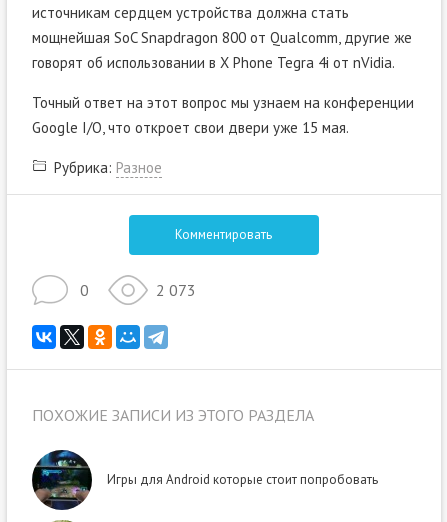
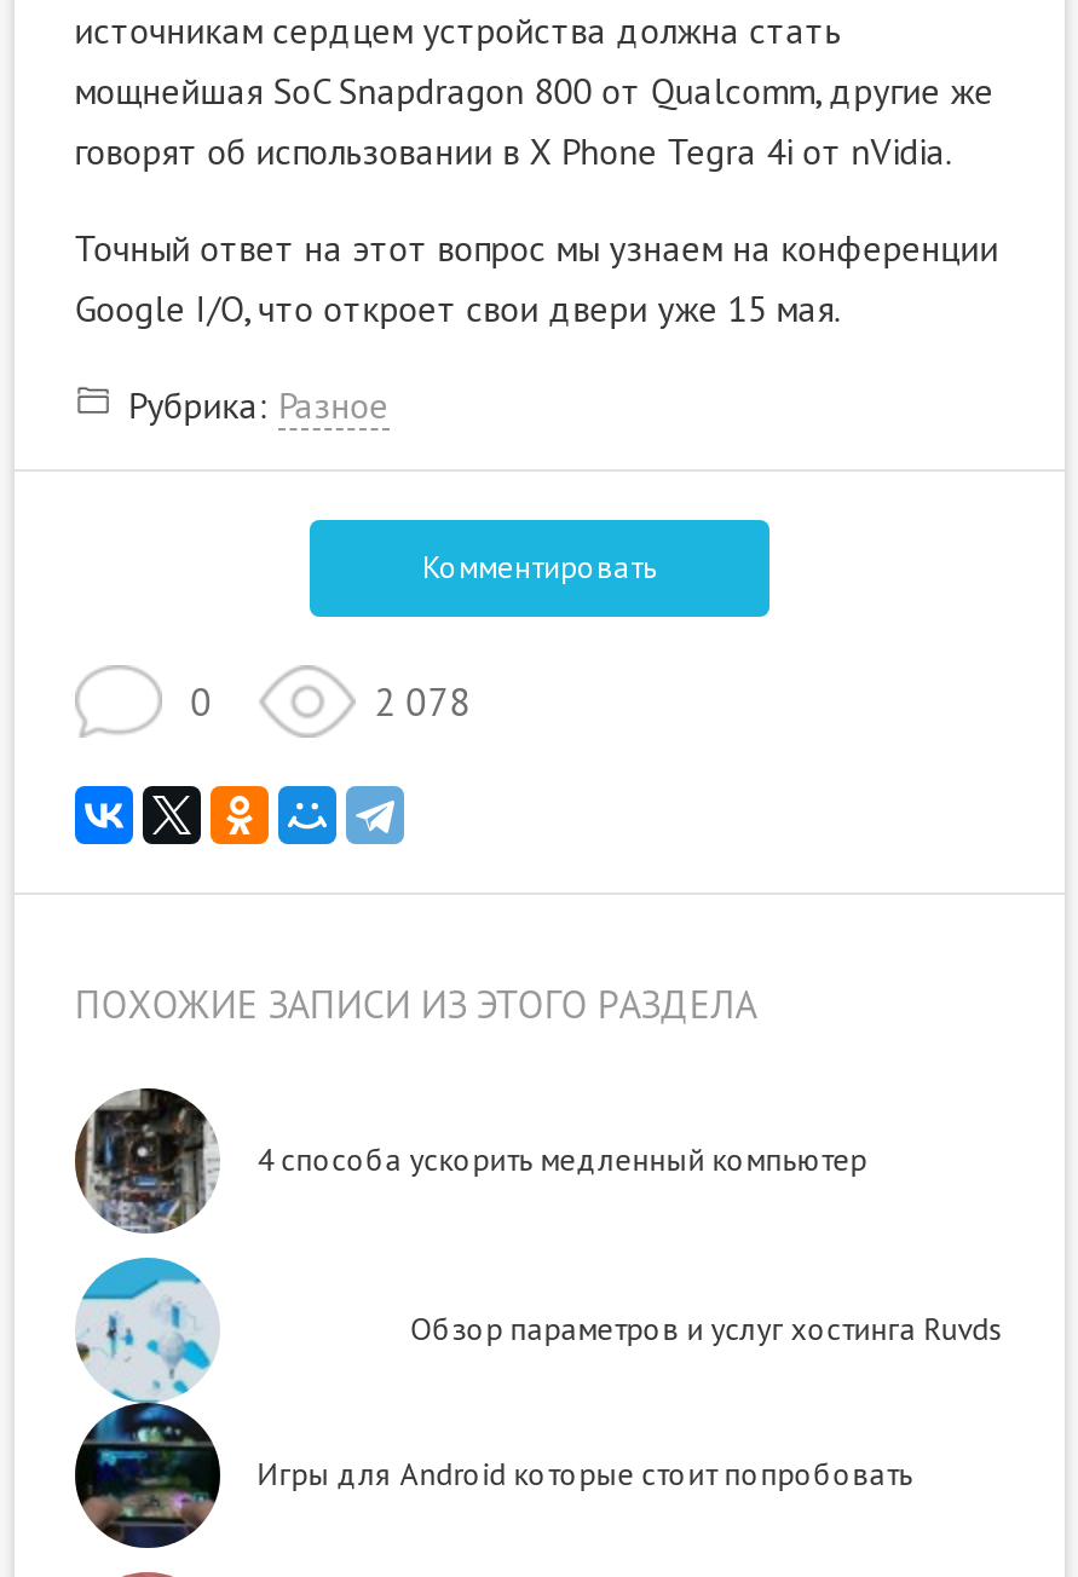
- 2 073
+ 2 078

+ [image]
+ 4 способа ускорить медленный компьютер

+ [image]

+ Обзор параметров и услуг хостинга Ruvds
